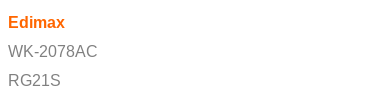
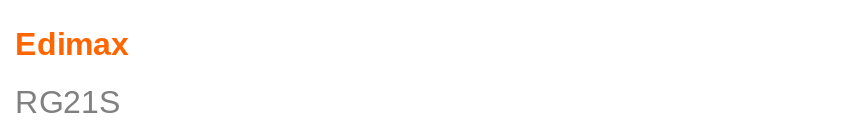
- WK-2078AC
